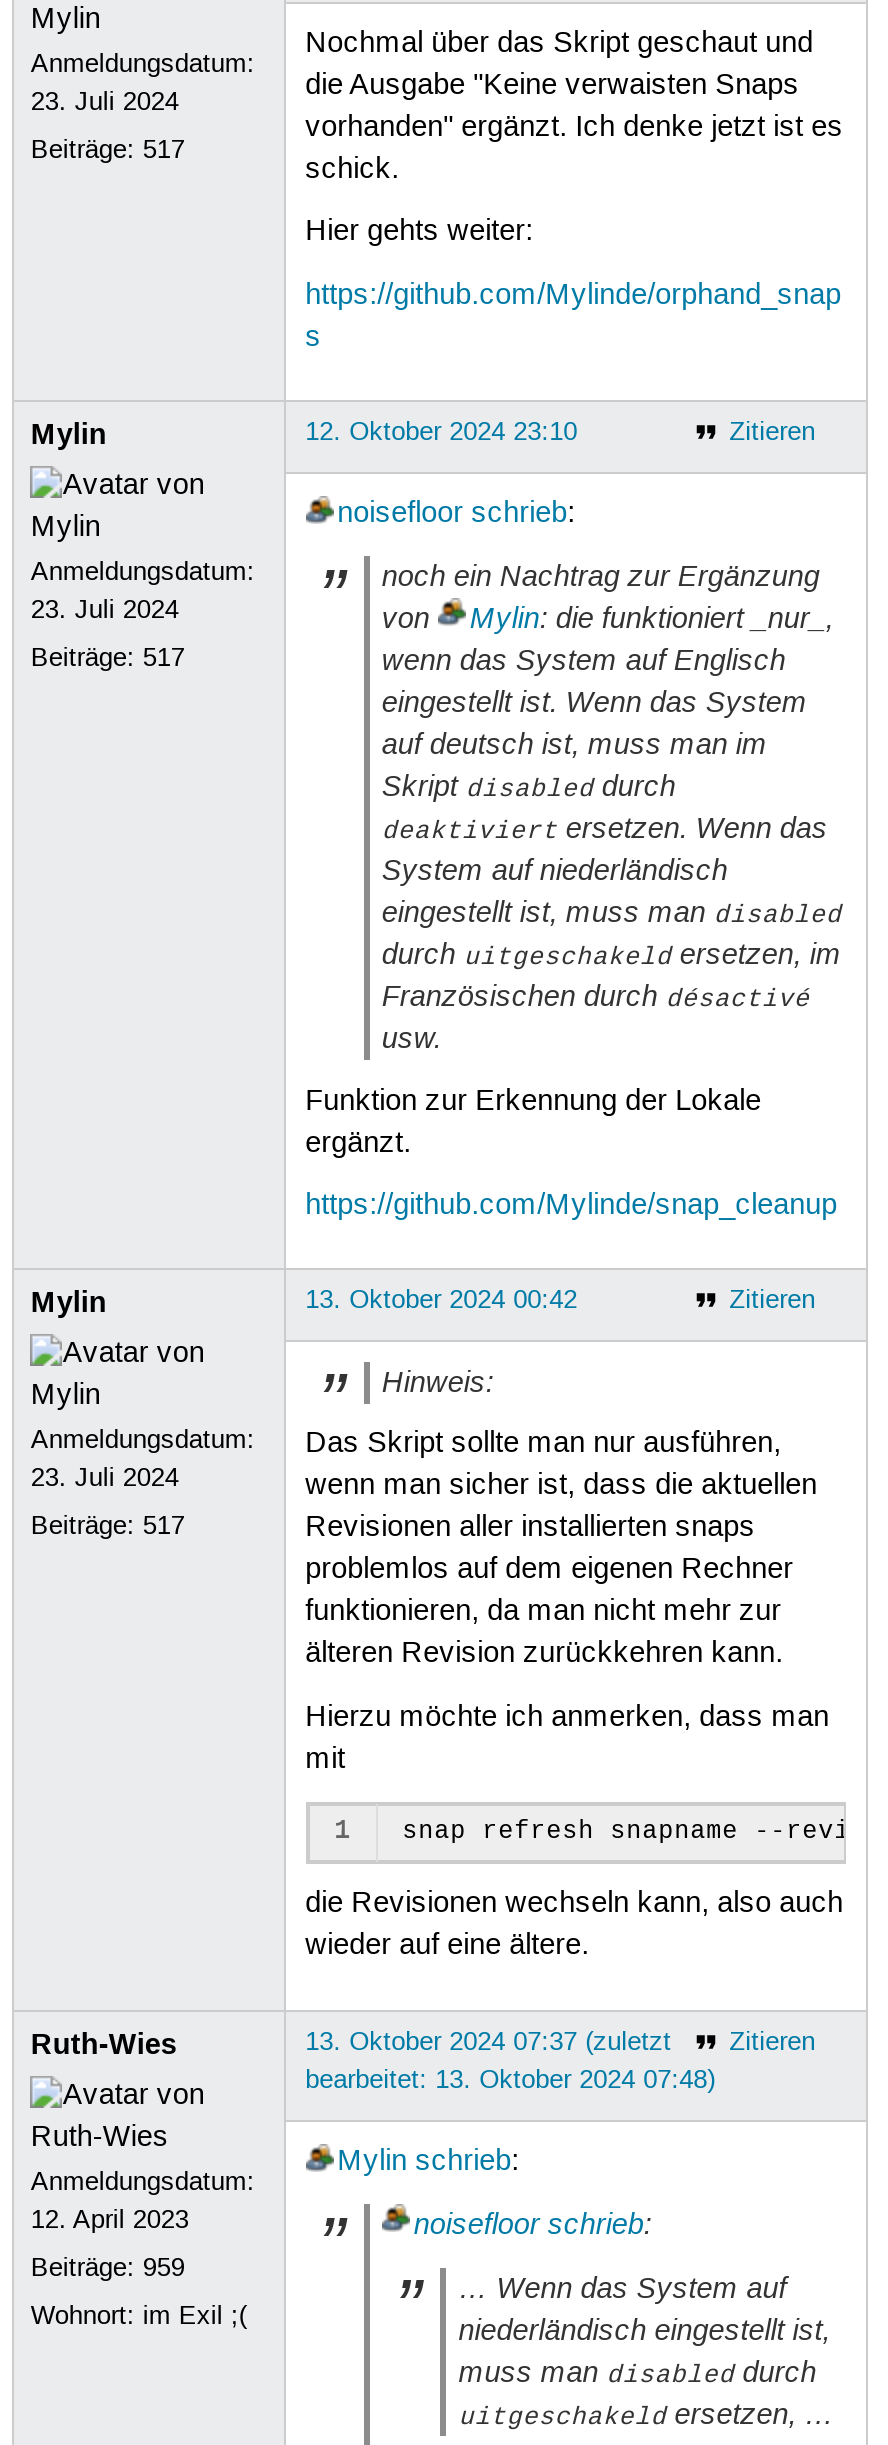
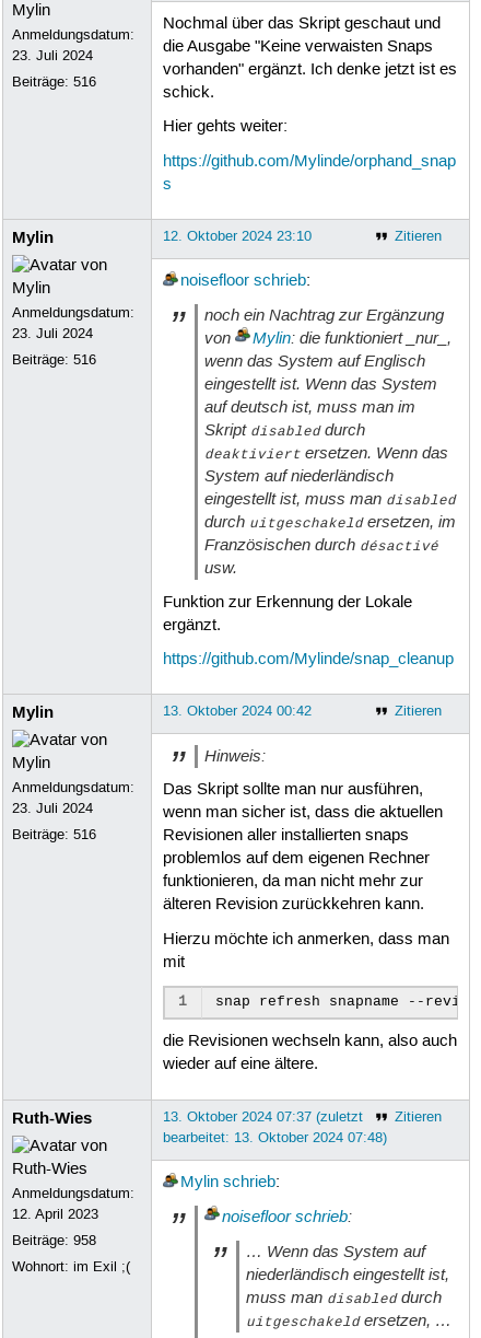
- Beiträge: 517
+ Beiträge: 516

- Beiträge: 517
+ Beiträge: 516

- Beiträge: 517
+ Beiträge: 516

- Beiträge: 959
+ Beiträge: 958
